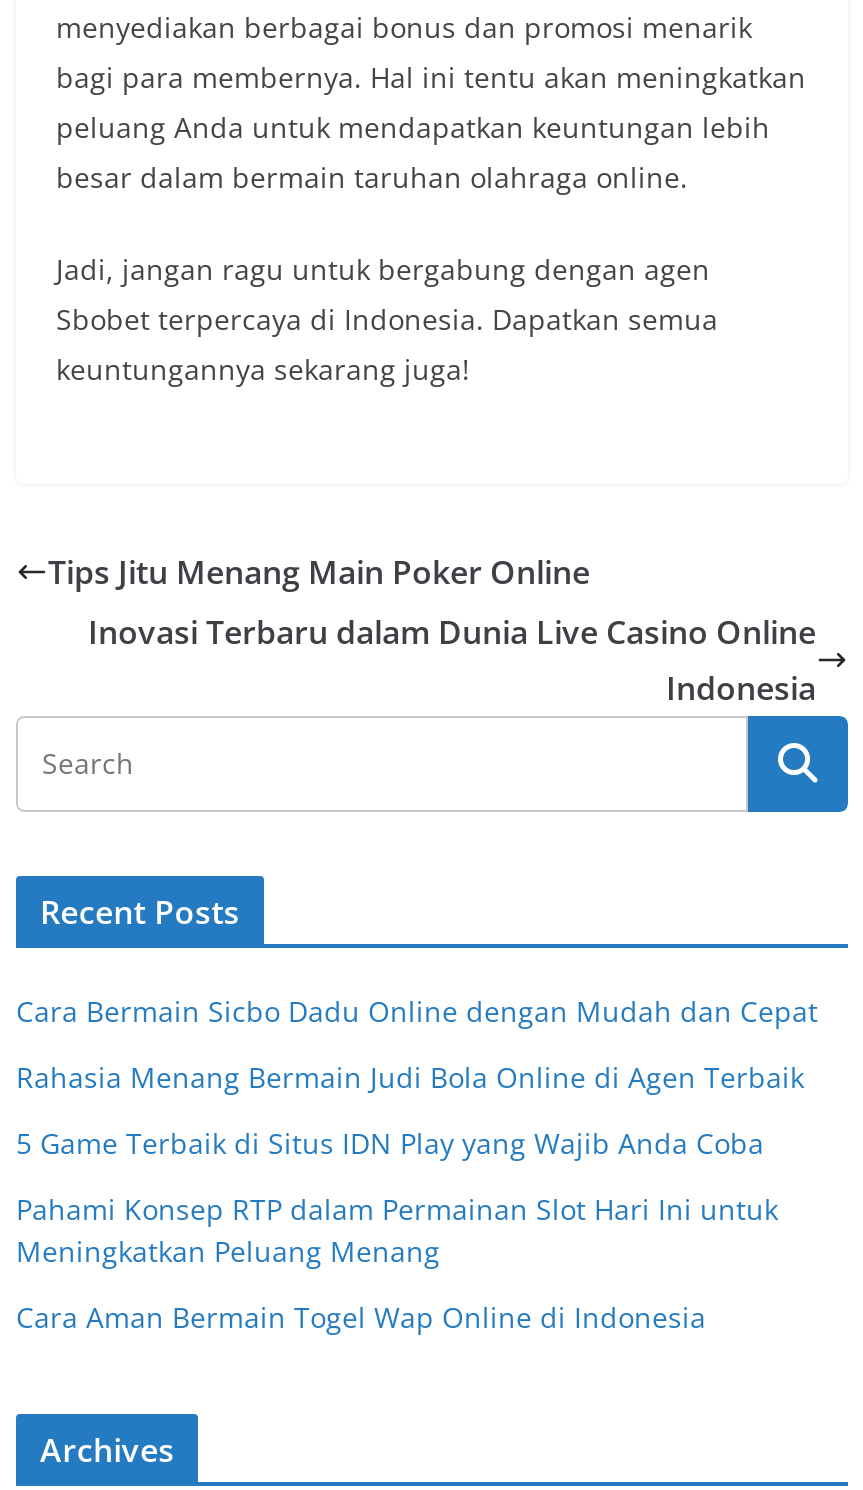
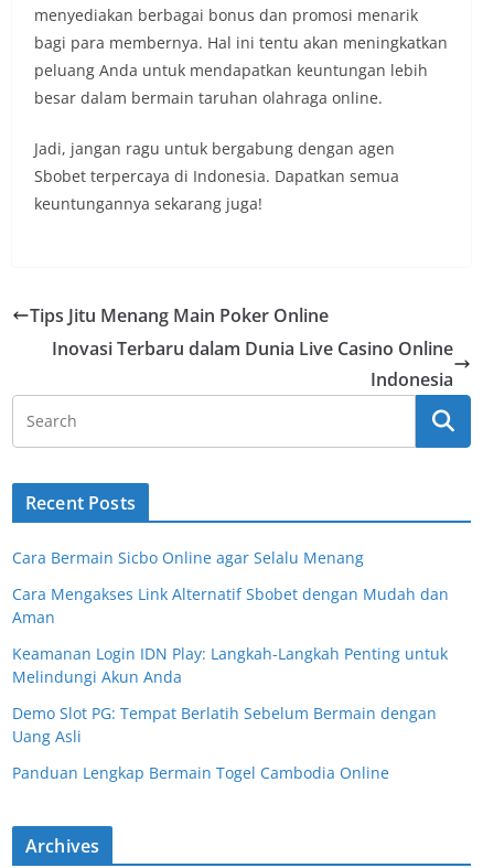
- Cara Bermain Sicbo Dadu Online dengan Mudah dan Cepat
+ Cara Bermain Sicbo Online agar Selalu Menang

- Rahasia Menang Bermain Judi Bola Online di Agen Terbaik
+ Cara Mengakses Link Alternatif Sbobet dengan Mudah dan
+ Aman

- 5 Game Terbaik di Situs IDN Play yang Wajib Anda Coba
+ Keamanan Login IDN Play: Langkah-Langkah Penting untuk
+ Melindungi Akun Anda

- Pahami Konsep RTP dalam Permainan Slot Hari Ini untuk
- Meningkatkan Peluang Menang
+ Demo Slot PG: Tempat Berlatih Sebelum Bermain dengan
+ Uang Asli

- Cara Aman Bermain Togel Wap Online di Indonesia
+ Panduan Lengkap Bermain Togel Cambodia Online
